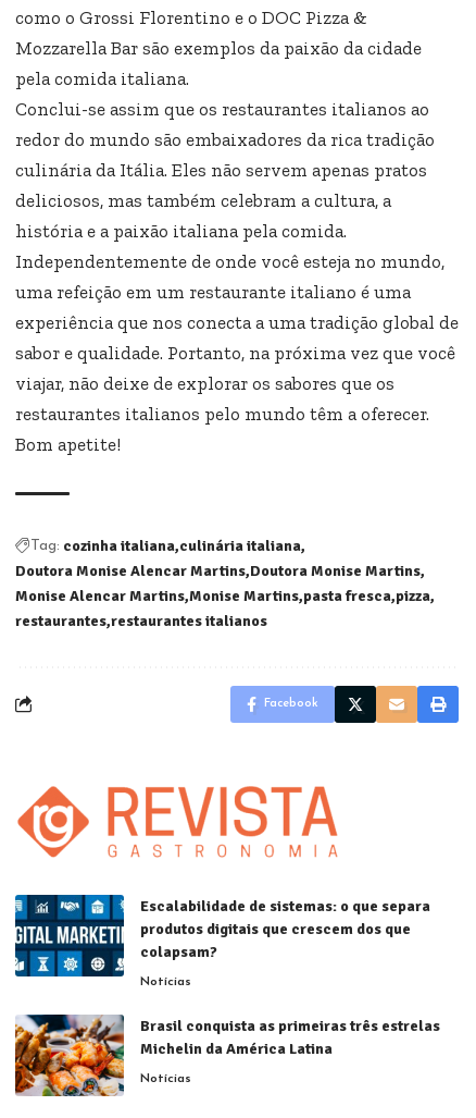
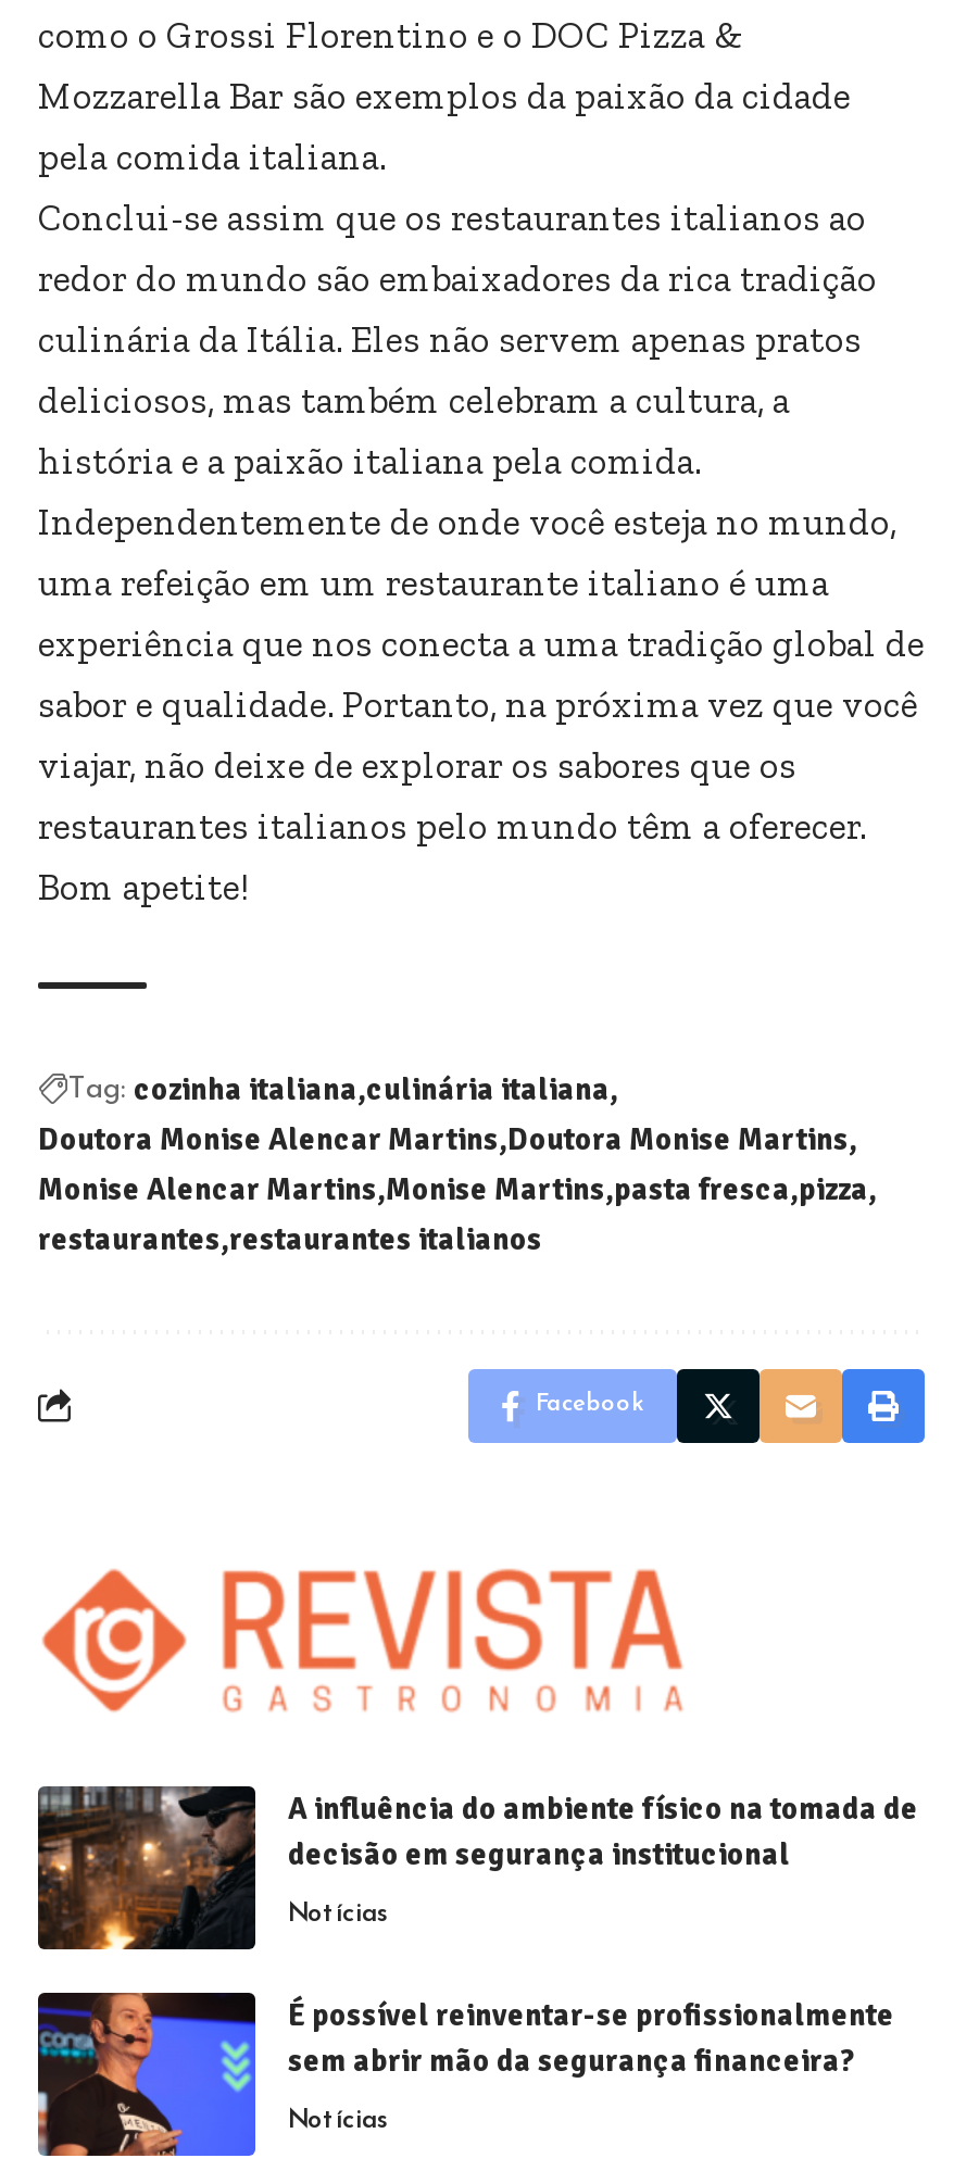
- [image]
- Escalabilidade de sistemas: o que separa
- produtos digitais que crescem dos que
- colapsam?
+ [image]
+ A influência do ambiente físico na tomada de
+ decisão em segurança institucional

- [image]
- Brasil conquista as primeiras três estrelas
- Michelin da América Latina
+ [image]
+ É possível reinventar-se profissionalmente
+ sem abrir mão da segurança financeira?
